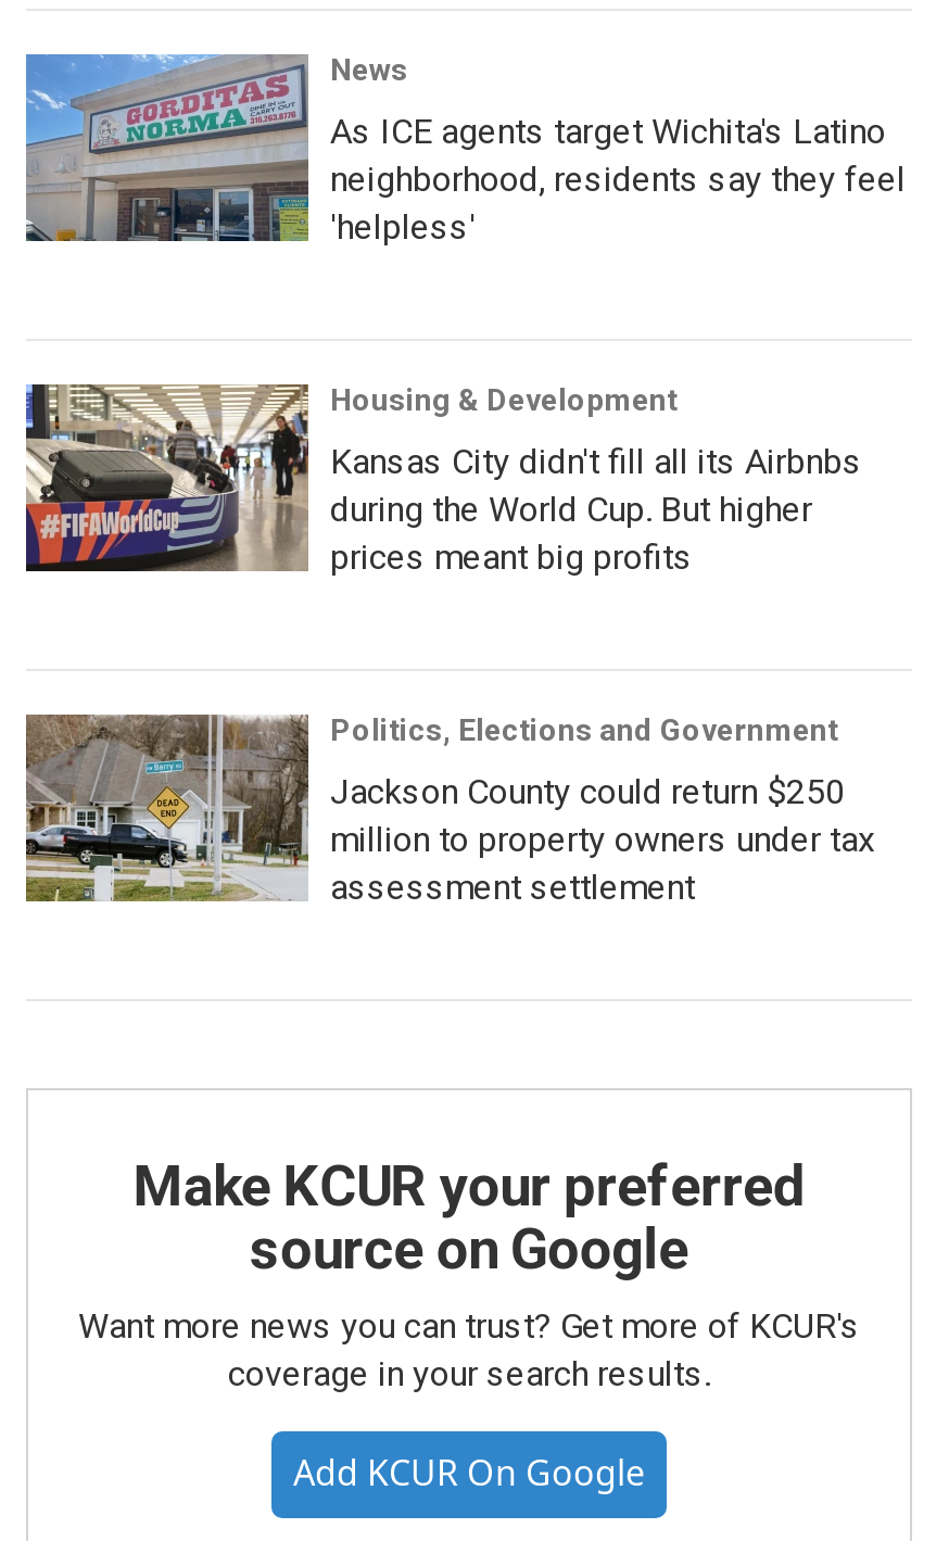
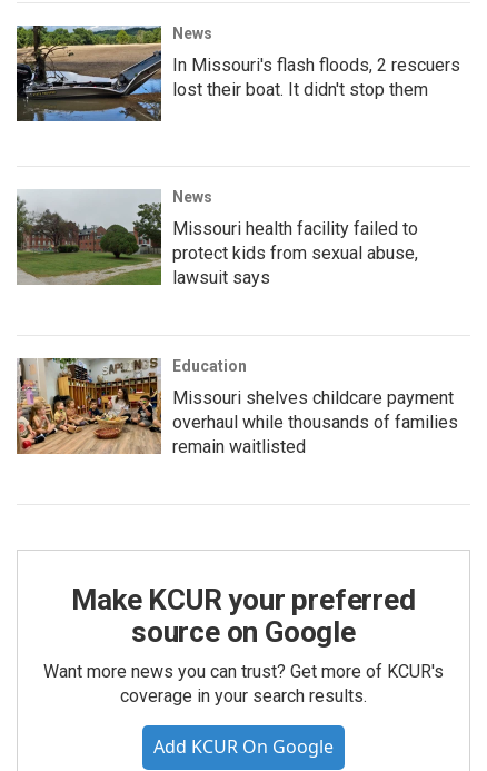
- [image]
- As ICE agents target Wichita's Latino
- neighborhood, residents say they feel
- 'helpless'
+ [image]
+ In Missouri's flash floods, 2 rescuers
+ lost their boat. It didn't stop them

- [image]
- Housing & Development
+ [image]
+ News

- Kansas City didn't fill all its Airbnbs
- during the World Cup. But higher
- prices meant big profits
+ Missouri health facility failed to
+ protect kids from sexual abuse,
+ lawsuit says

- [image]
- Politics, Elections and Government
+ [image]
+ Education

- Jackson County could return $250
- million to property owners under tax
- assessment settlement
+ Missouri shelves childcare payment
+ overhaul while thousands of families
+ remain waitlisted
